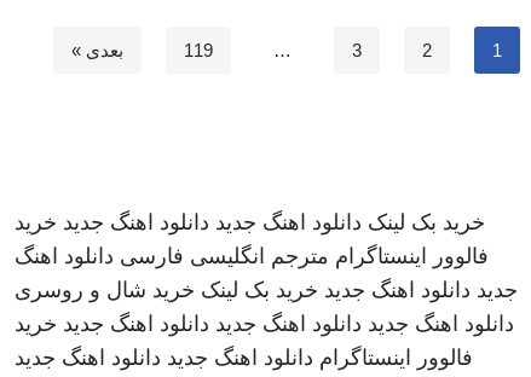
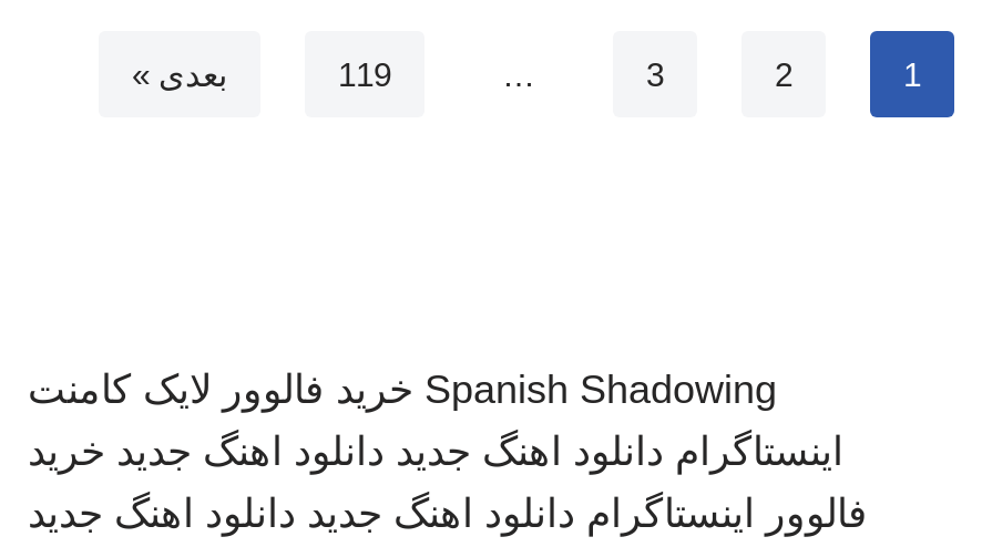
- خرید بک لینک دانلود اهنگ جدید دانلود اهنگ جدید خرید
- فالوور اینستاگرام مترجم انگلیسی فارسی دانلود اهنگ
- جدید دانلود اهنگ جدید خرید بک لینک خرید شال و روسری
- دانلود اهنگ جدید دانلود اهنگ جدید دانلود اهنگ جدید خرید
+ Spanish Shadowing خرید فالوور لایک کامنت
+ اینستاگرام دانلود اهنگ جدید دانلود اهنگ جدید خرید
